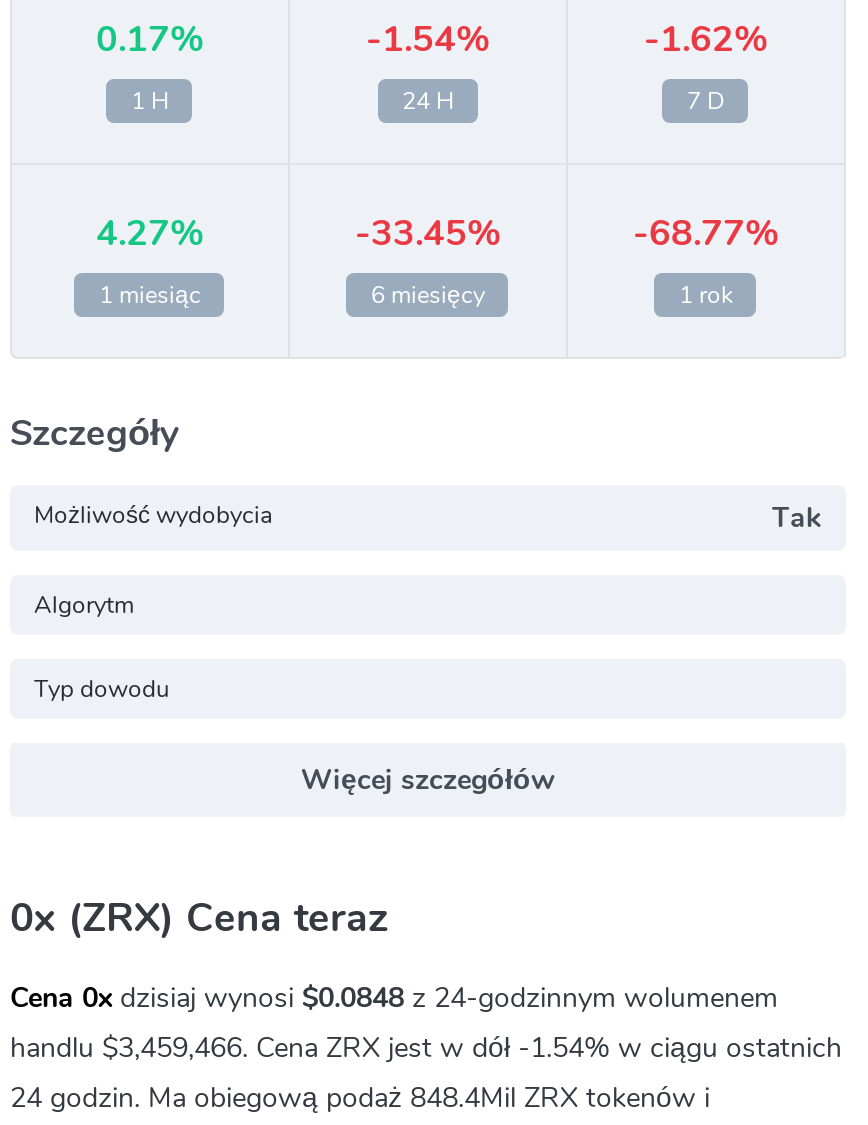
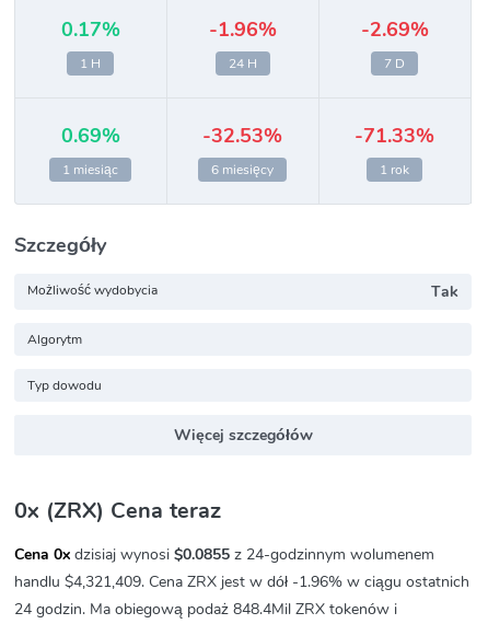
- -1.54%
+ -1.96%

- -1.62%
+ -2.69%

- 4.27%
+ 0.69%

- -33.45%
+ -32.53%

- -68.77%
+ -71.33%

- Cena 0x dzisiaj wynosi $0.0848 z 24-godzinnym wolumenem
+ Cena 0x dzisiaj wynosi $0.0855 z 24-godzinnym wolumenem

- handlu $3,459,466. Cena ZRX jest w dół -1.54% w ciągu ostatnich
+ handlu $4,321,409. Cena ZRX jest w dół -1.96% w ciągu ostatnich
